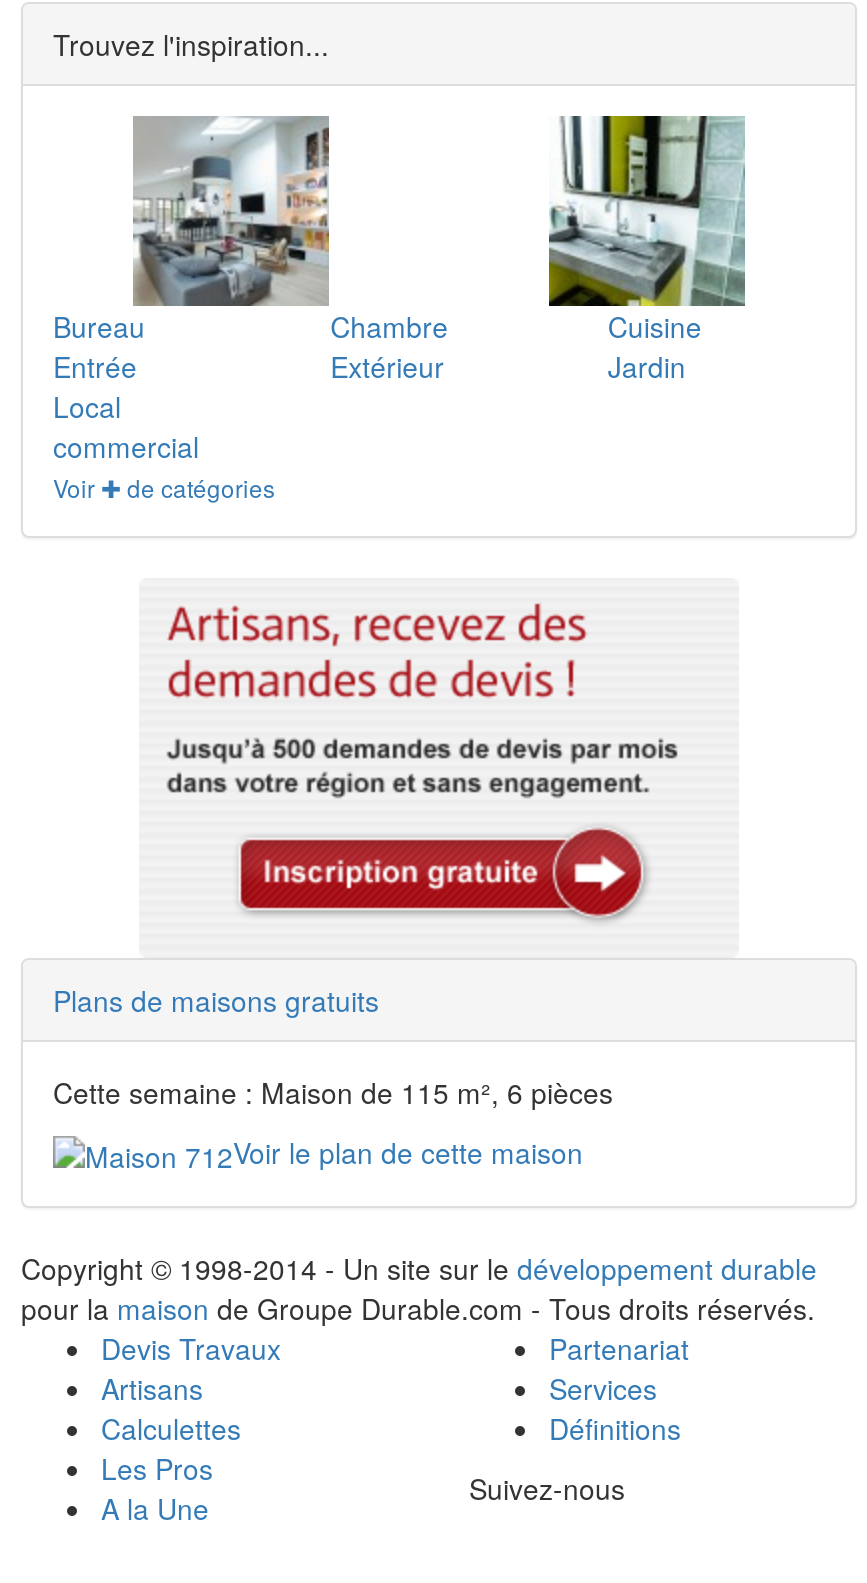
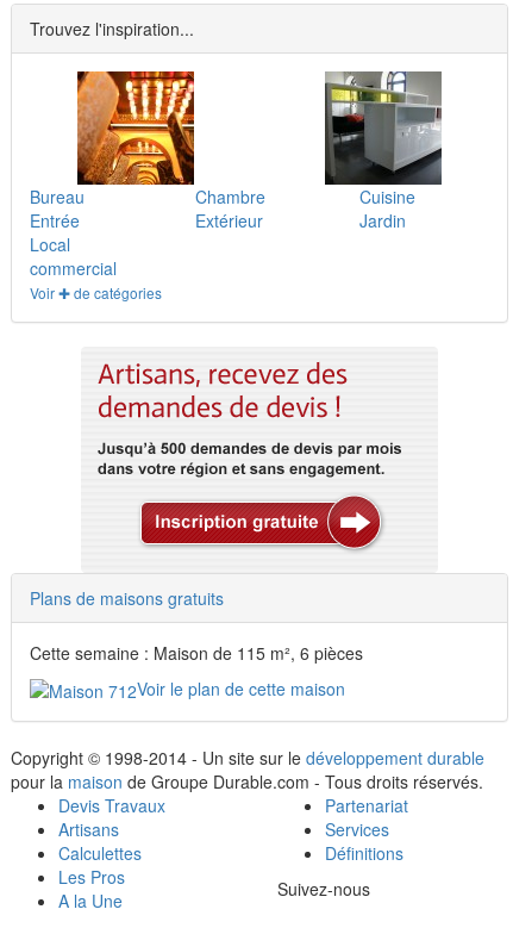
- [image]
+ [image]

- [image]
+ [image]
